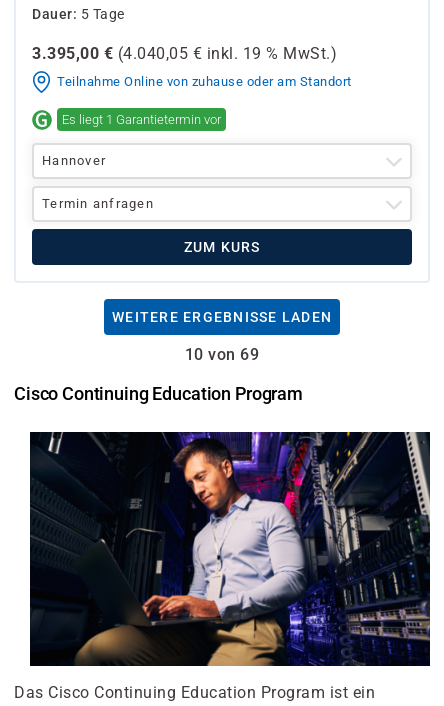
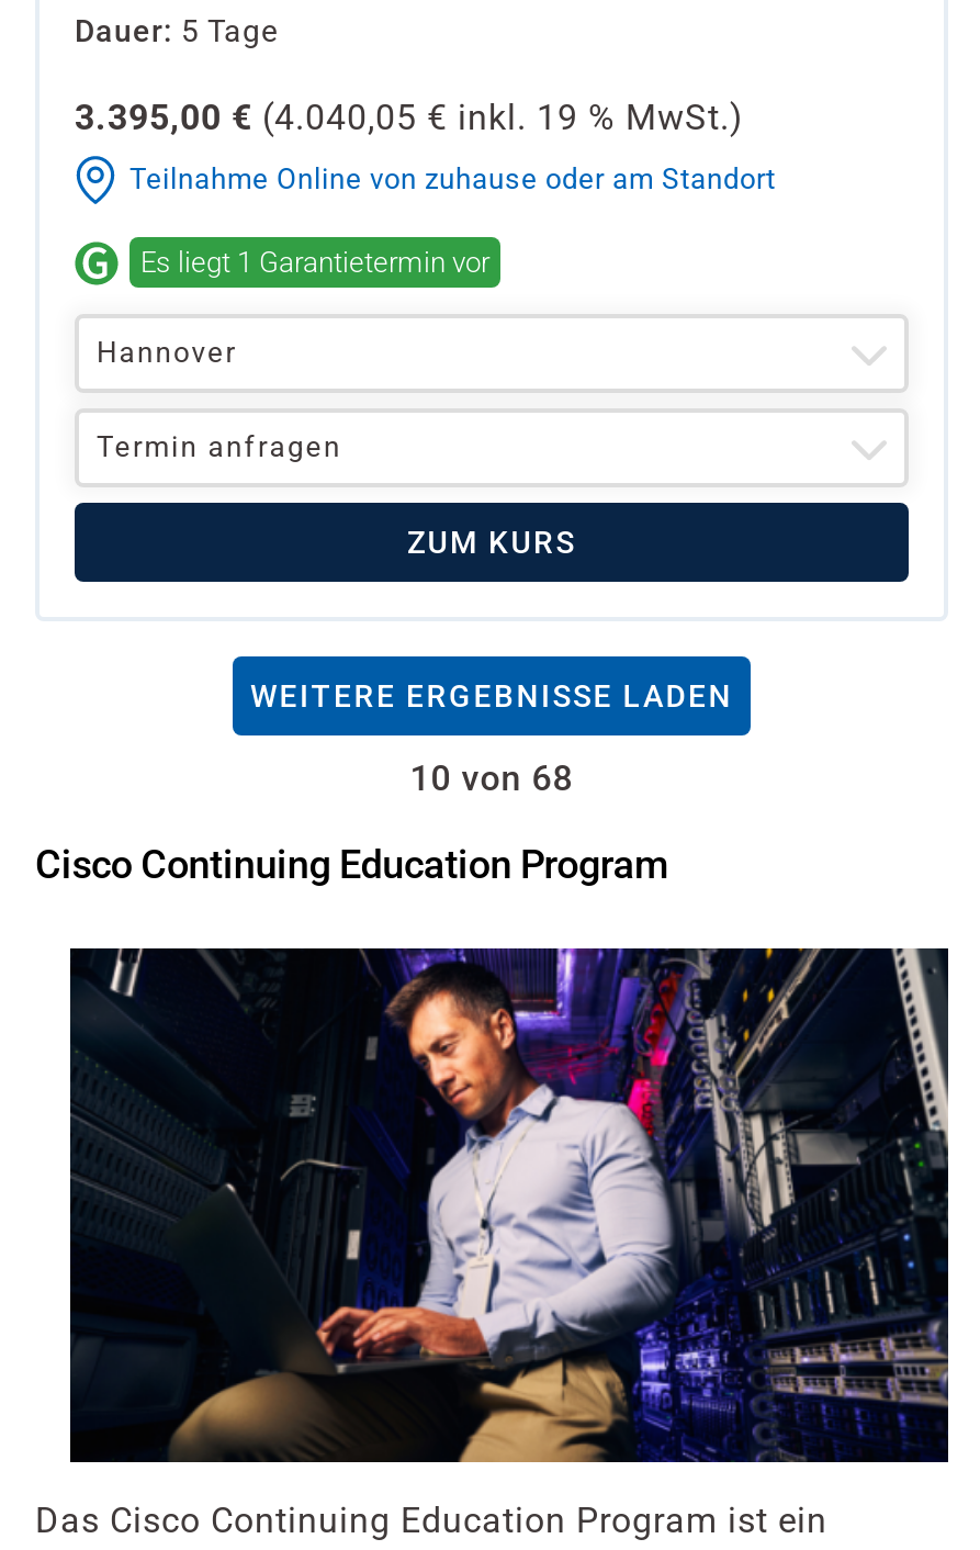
- 10 von 69
+ 10 von 68
